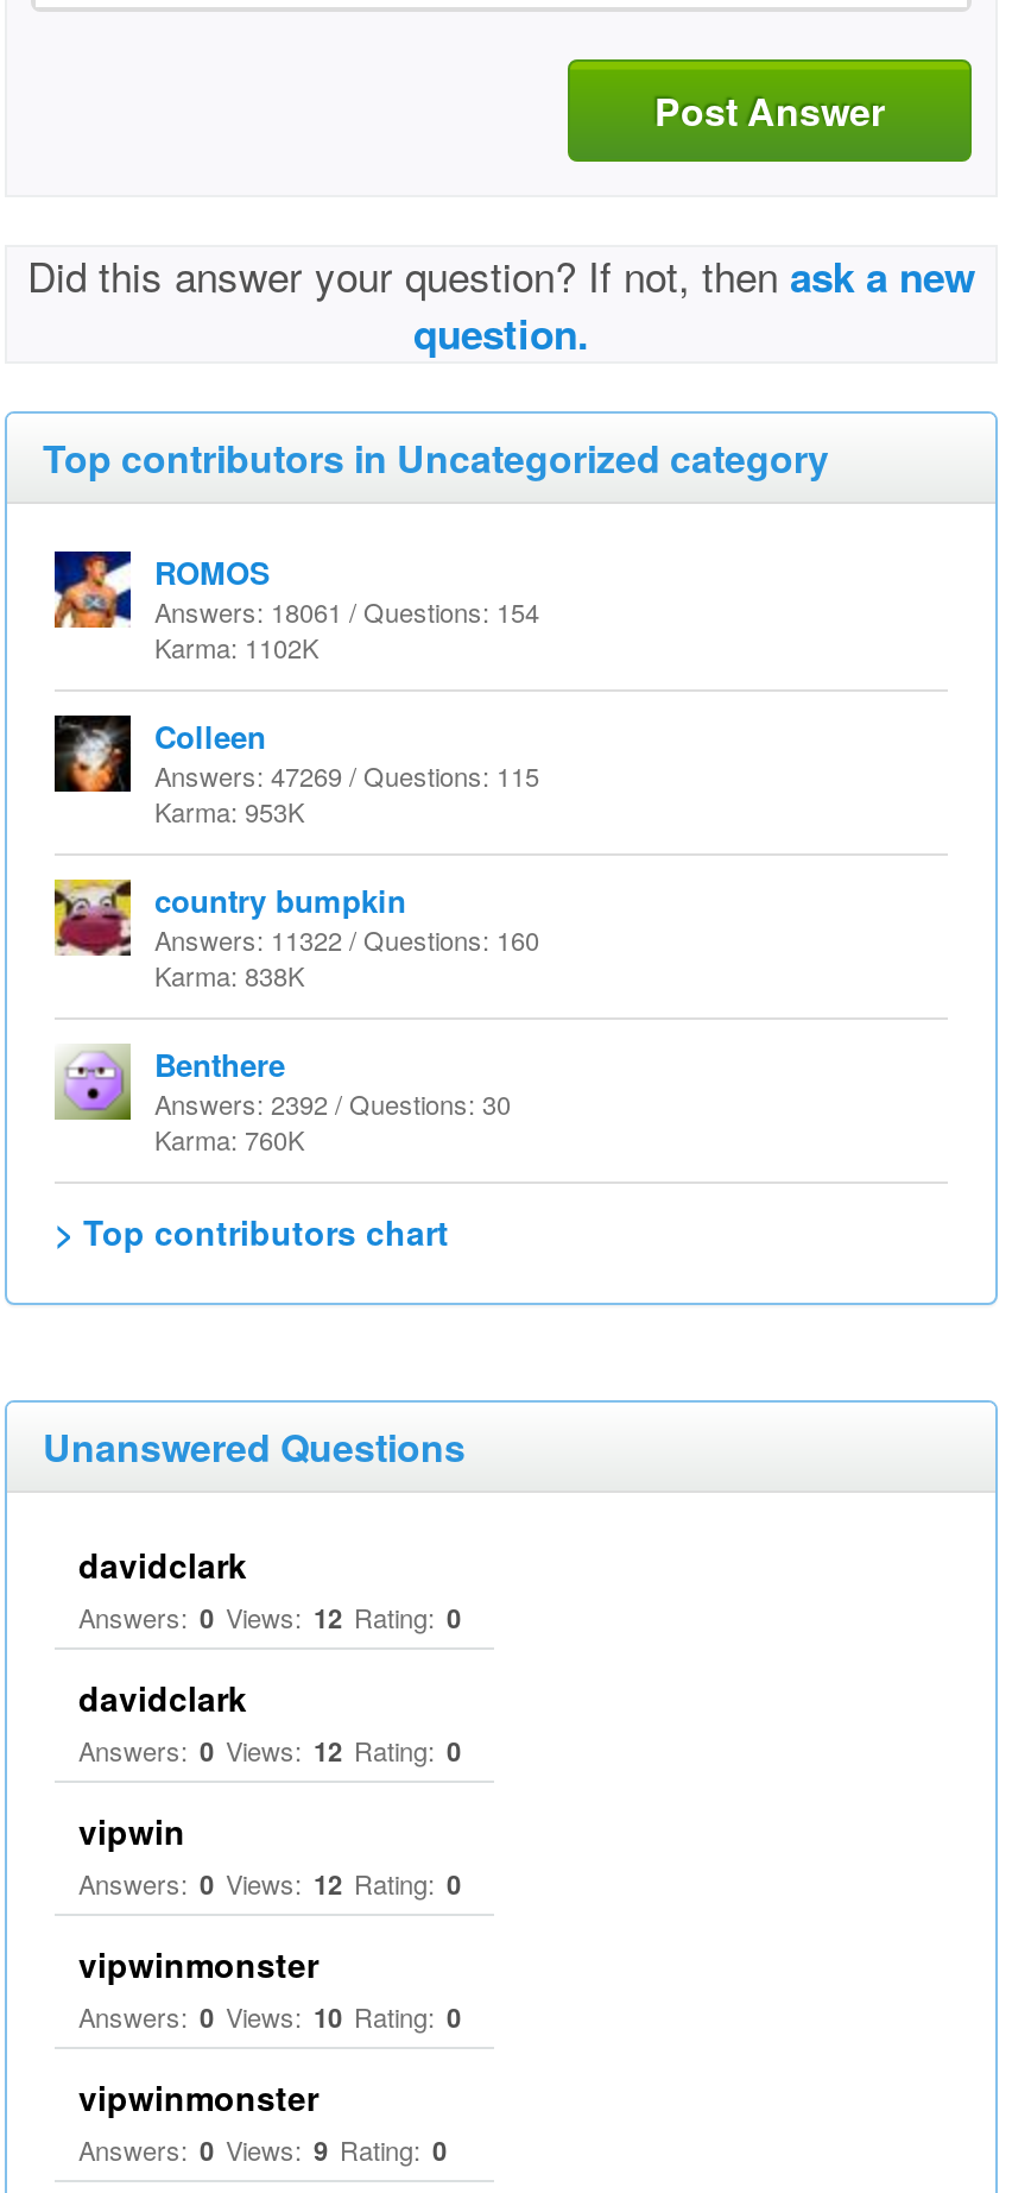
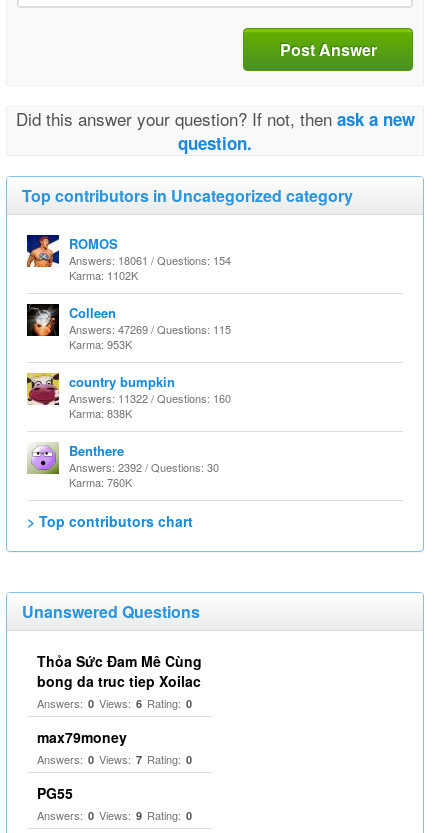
- davidclark
- Answers: 0 Views: 12 Rating: 0
- davidclark
- Answers: 0 Views: 12 Rating: 0
- vipwin
- Answers: 0 Views: 12 Rating: 0
- vipwinmonster
- Answers: 0 Views: 10 Rating: 0
- vipwinmonster
+ Thỏa Sức Đam Mê Cùng
+ bong da truc tiep Xoilac
+ Answers: 0 Views: 6 Rating: 0
+ max79money
+ Answers: 0 Views: 7 Rating: 0
+ PG55
